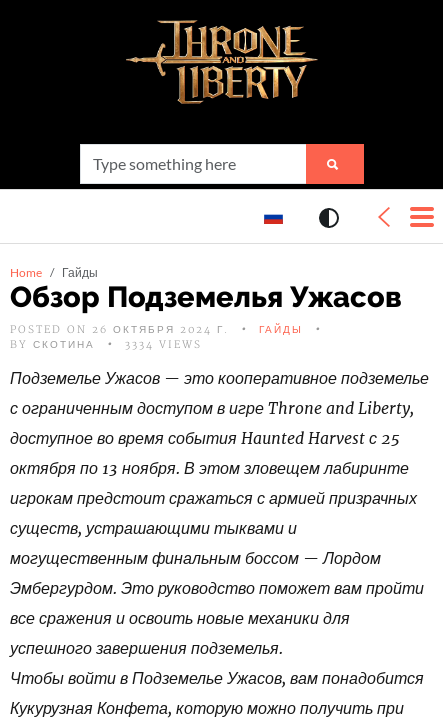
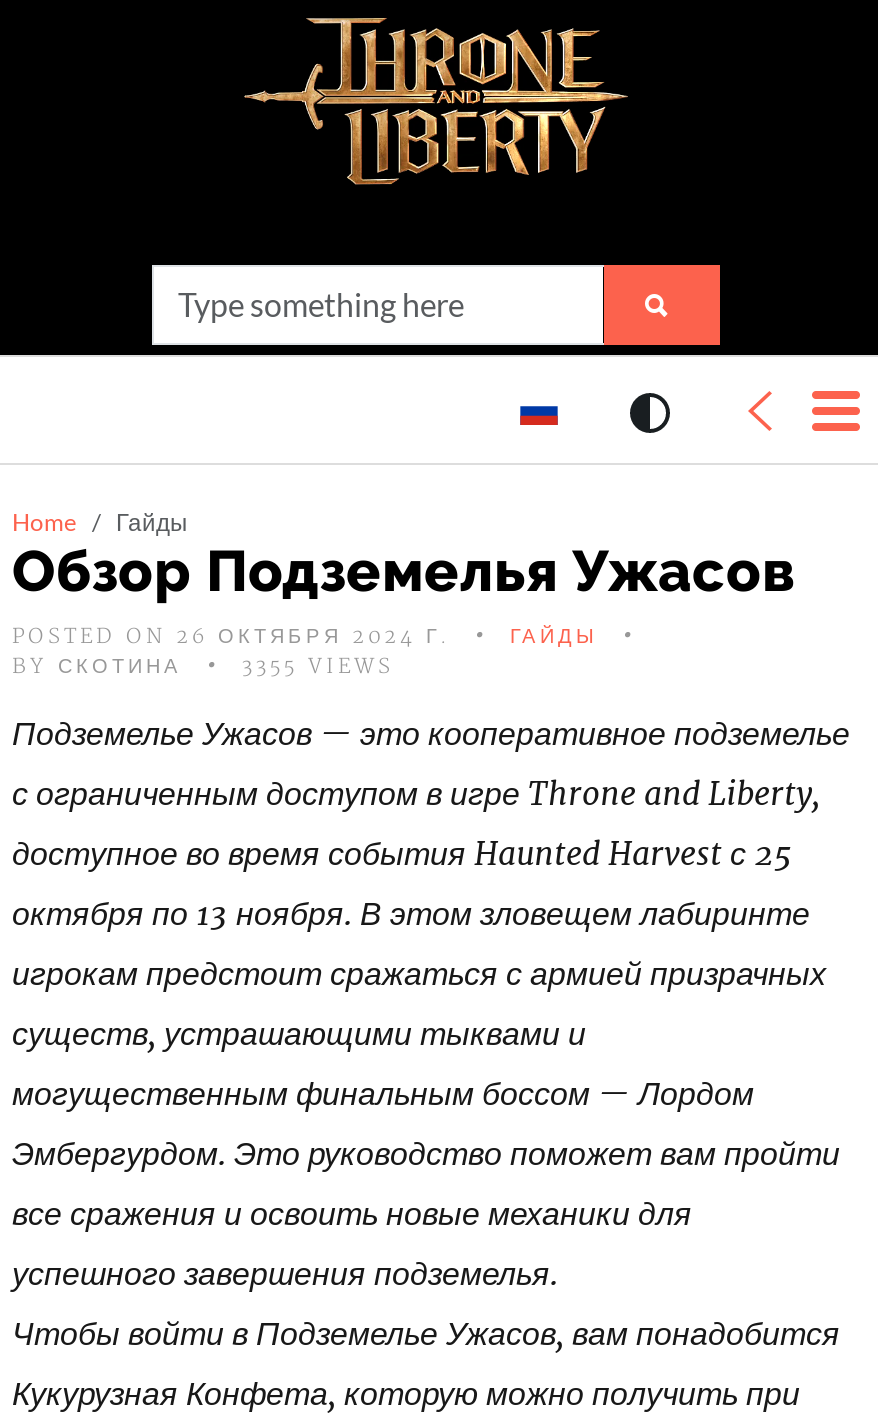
- 3334 VIEWS
+ 3355 VIEWS
